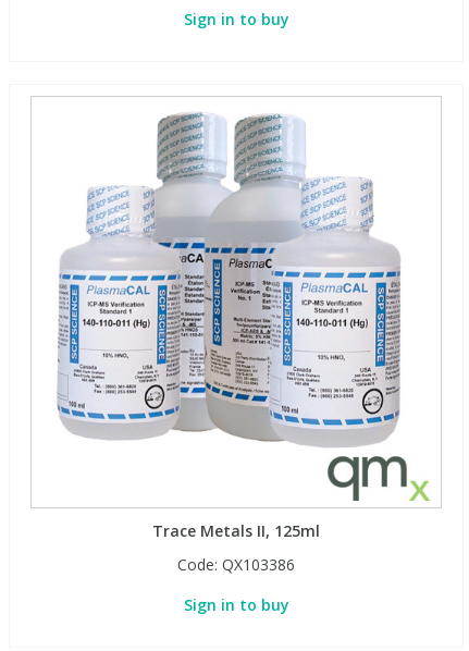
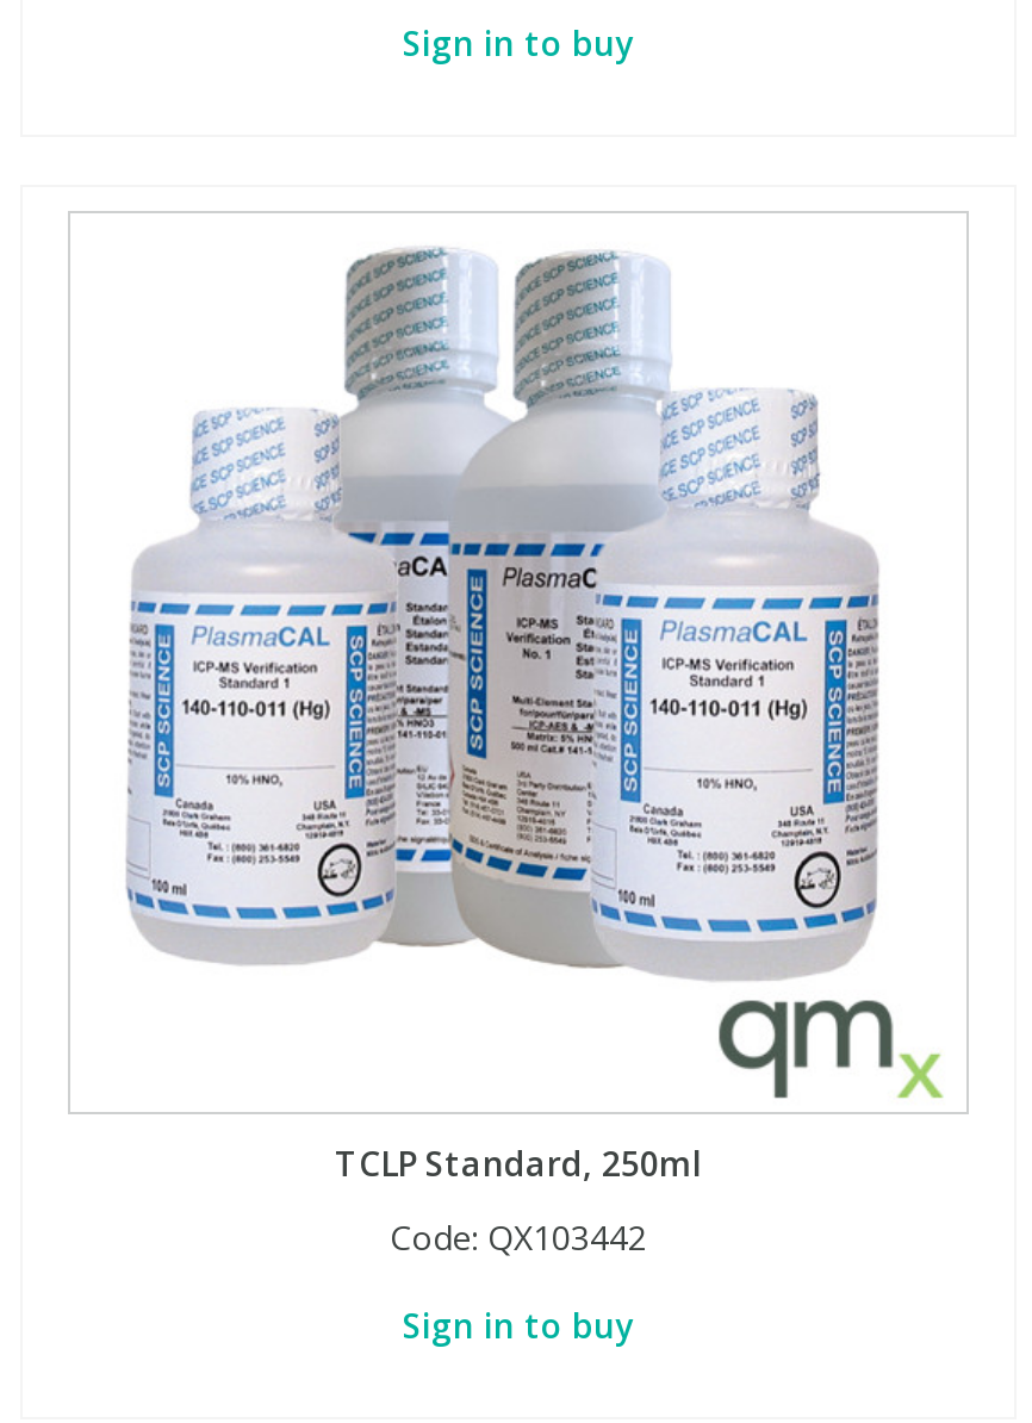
- Trace Metals II, 125ml
+ TCLP Standard, 250ml

- Code: QX103386
+ Code: QX103442
